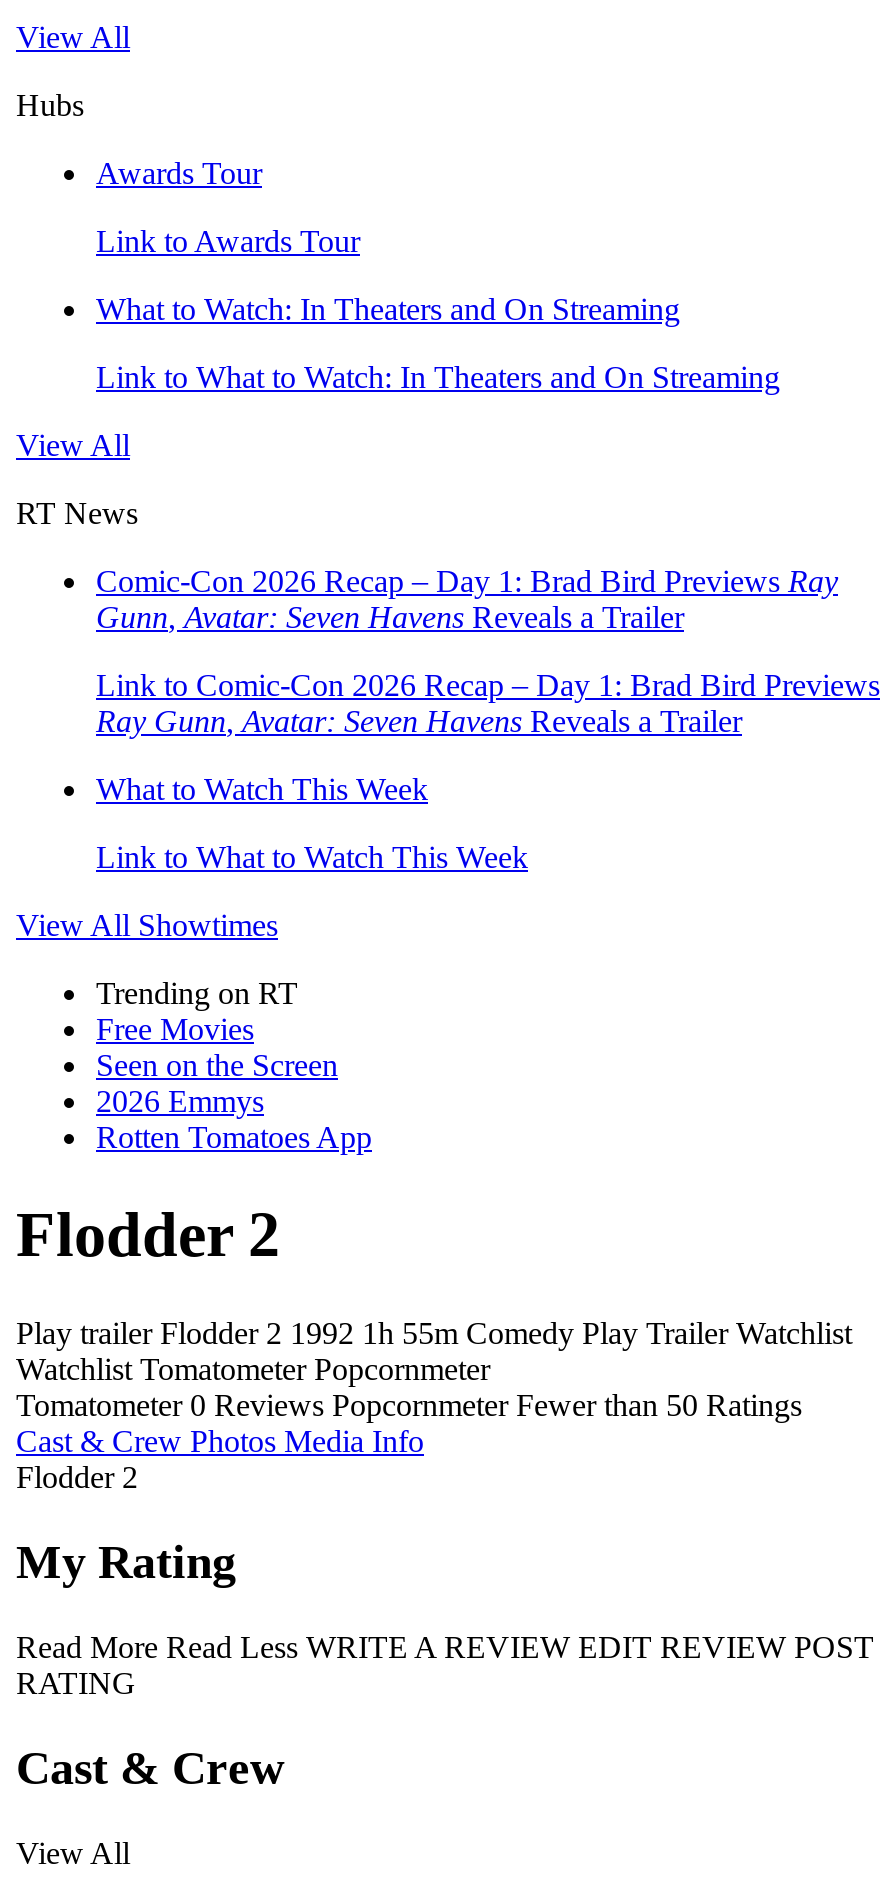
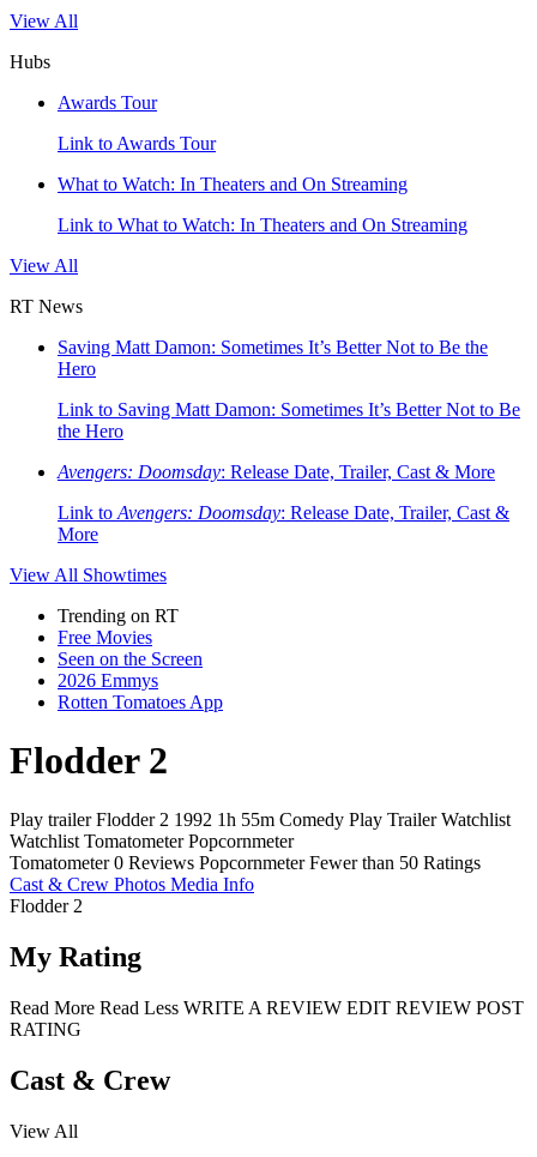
- Comic-Con 2026 Recap – Day 1: Brad Bird Previews Ray
- Gunn, Avatar: Seven Havens Reveals a Trailer
+ Saving Matt Damon: Sometimes It’s Better Not to Be the
+ Hero

- Link to Comic-Con 2026 Recap – Day 1: Brad Bird Previews
- Ray Gunn, Avatar: Seven Havens Reveals a Trailer
+ Link to Saving Matt Damon: Sometimes It’s Better Not to Be
+ the Hero

- What to Watch This Week
+ Avengers: Doomsday: Release Date, Trailer, Cast & More

- Link to What to Watch This Week
+ Link to Avengers: Doomsday: Release Date, Trailer, Cast &
+ More
